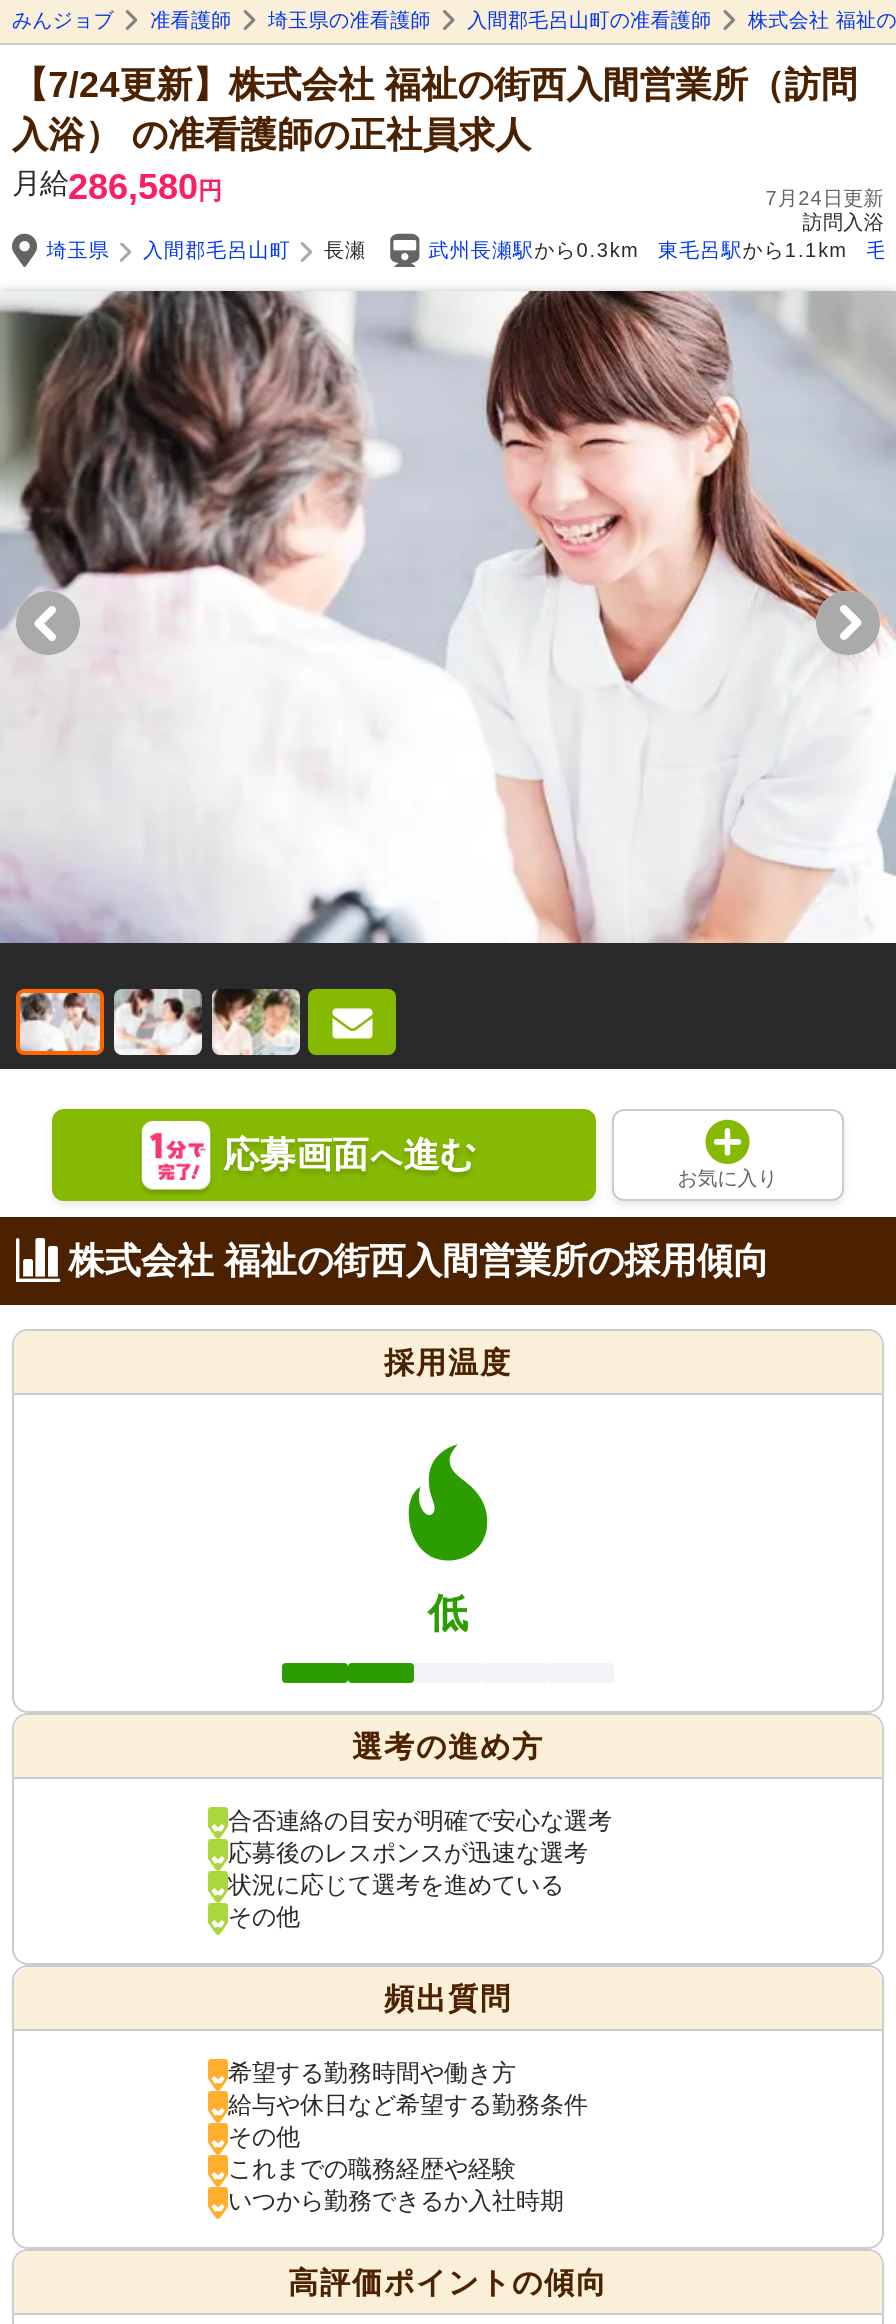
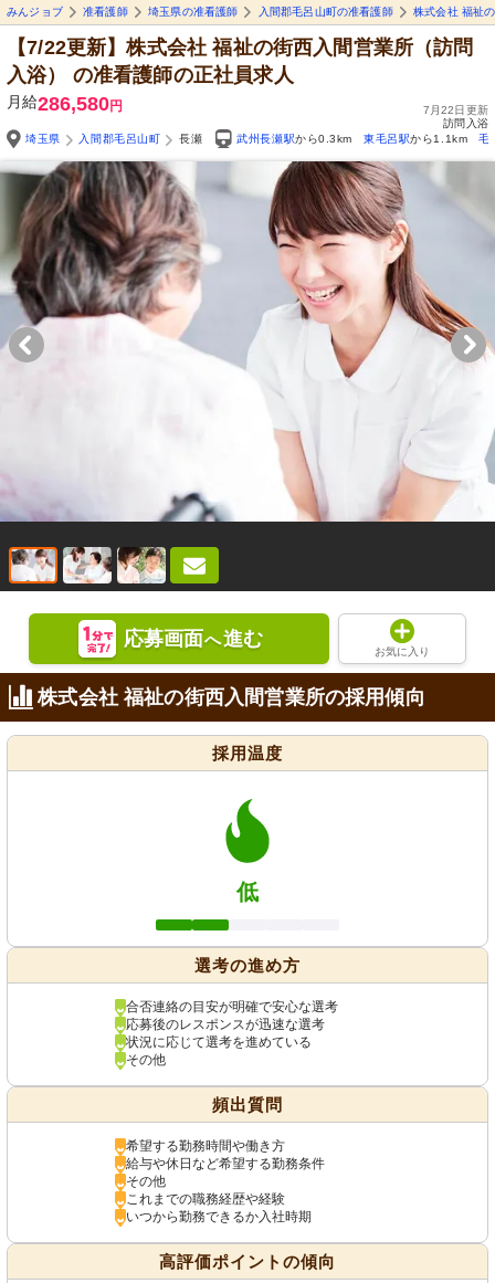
- 【7/24更新】株式会社 福祉の街西入間営業所（訪問
+ 【7/22更新】株式会社 福祉の街西入間営業所（訪問

- 7月24日更新
+ 7月22日更新
